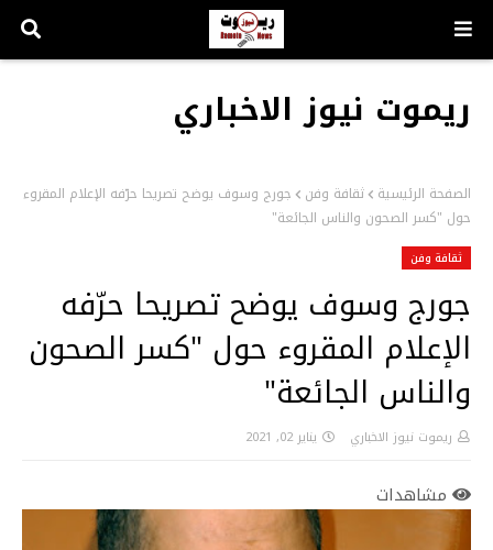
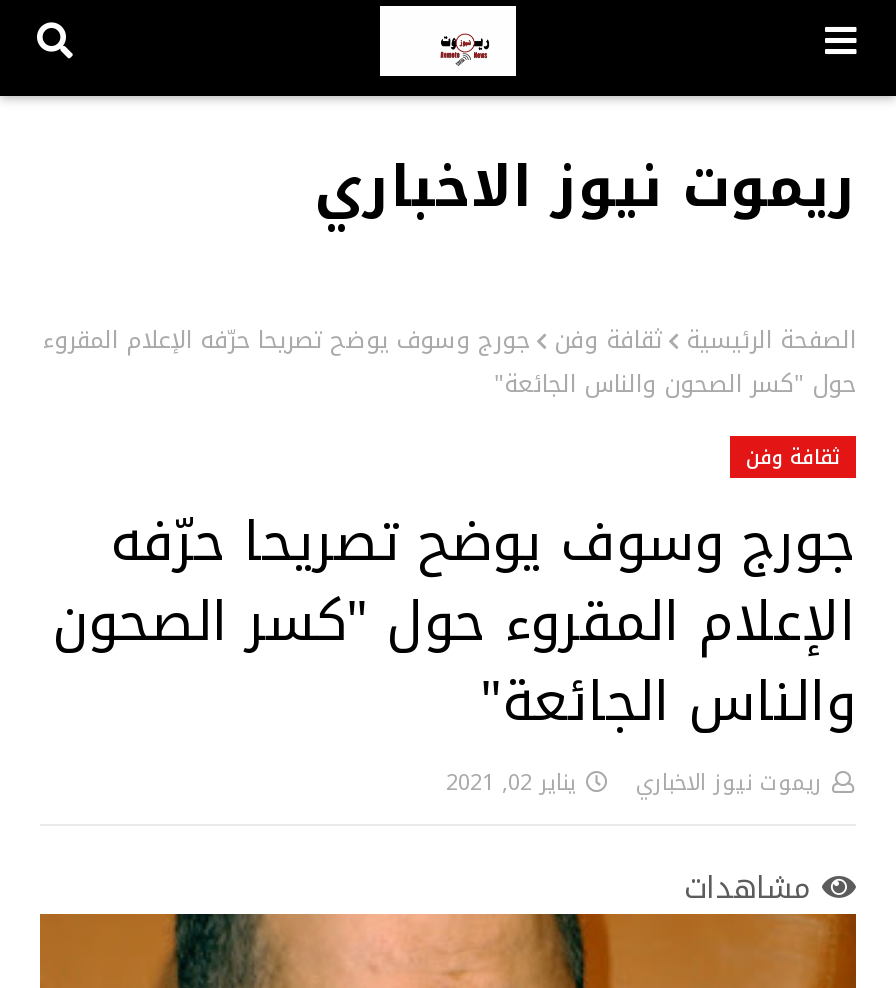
- [image]
+ [image]
